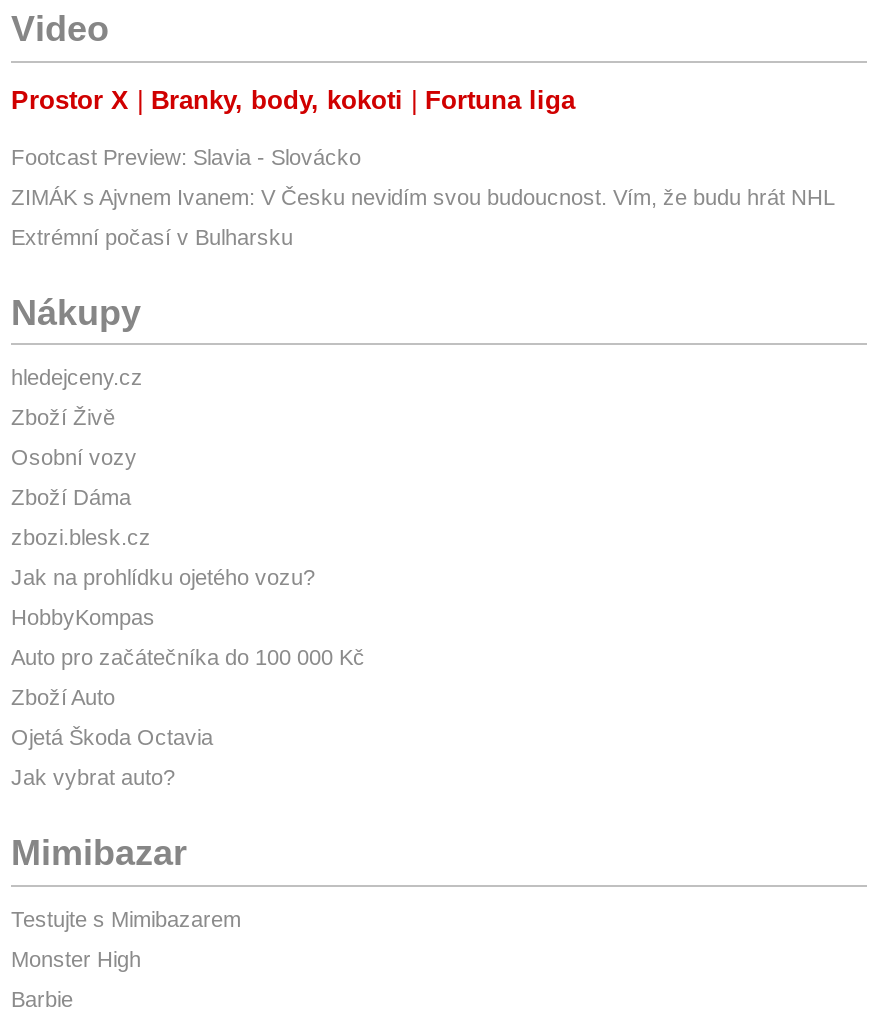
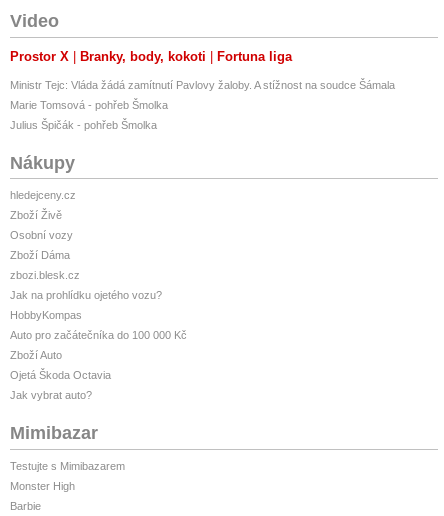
- Footcast Preview: Slavia - Slovácko
+ Ministr Tejc: Vláda žádá zamítnutí Pavlovy žaloby. A stížnost na soudce Šámala

- ZIMÁK s Ajvnem Ivanem: V Česku nevidím svou budoucnost. Vím, že budu hrát NHL
+ Marie Tomsová - pohřeb Šmolka

- Extrémní počasí v Bulharsku
+ Julius Špičák - pohřeb Šmolka
